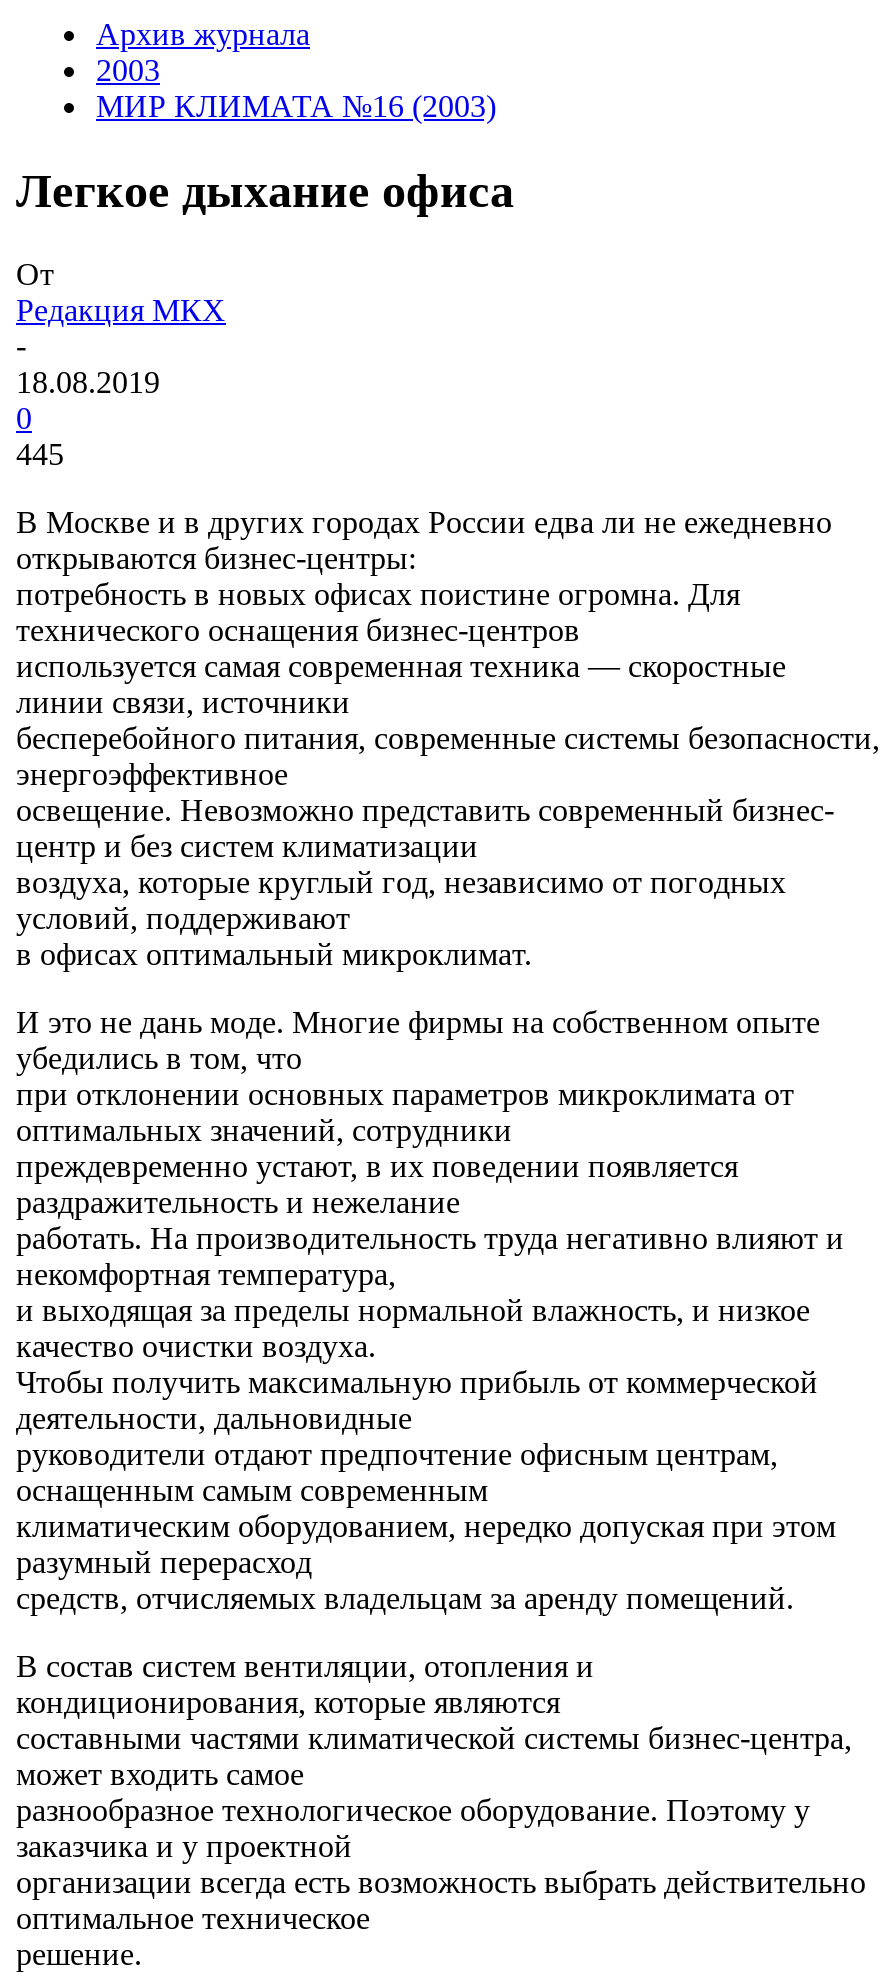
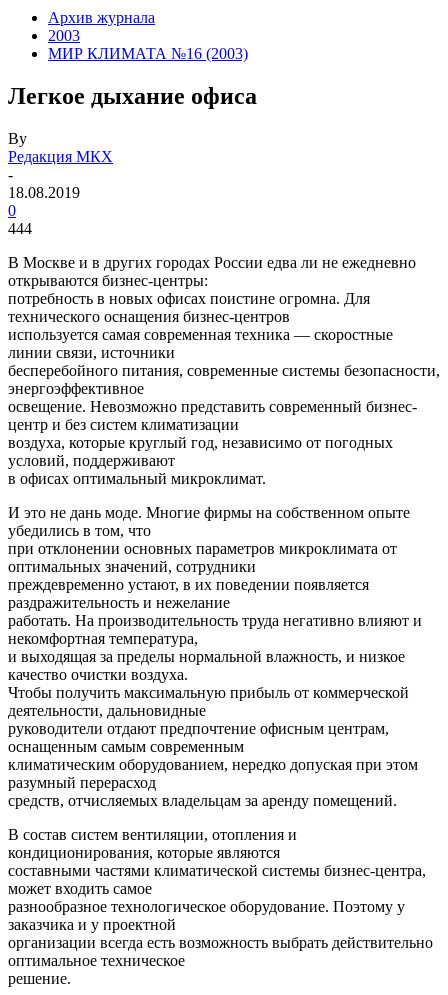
- От
+ By

- 445
+ 444
